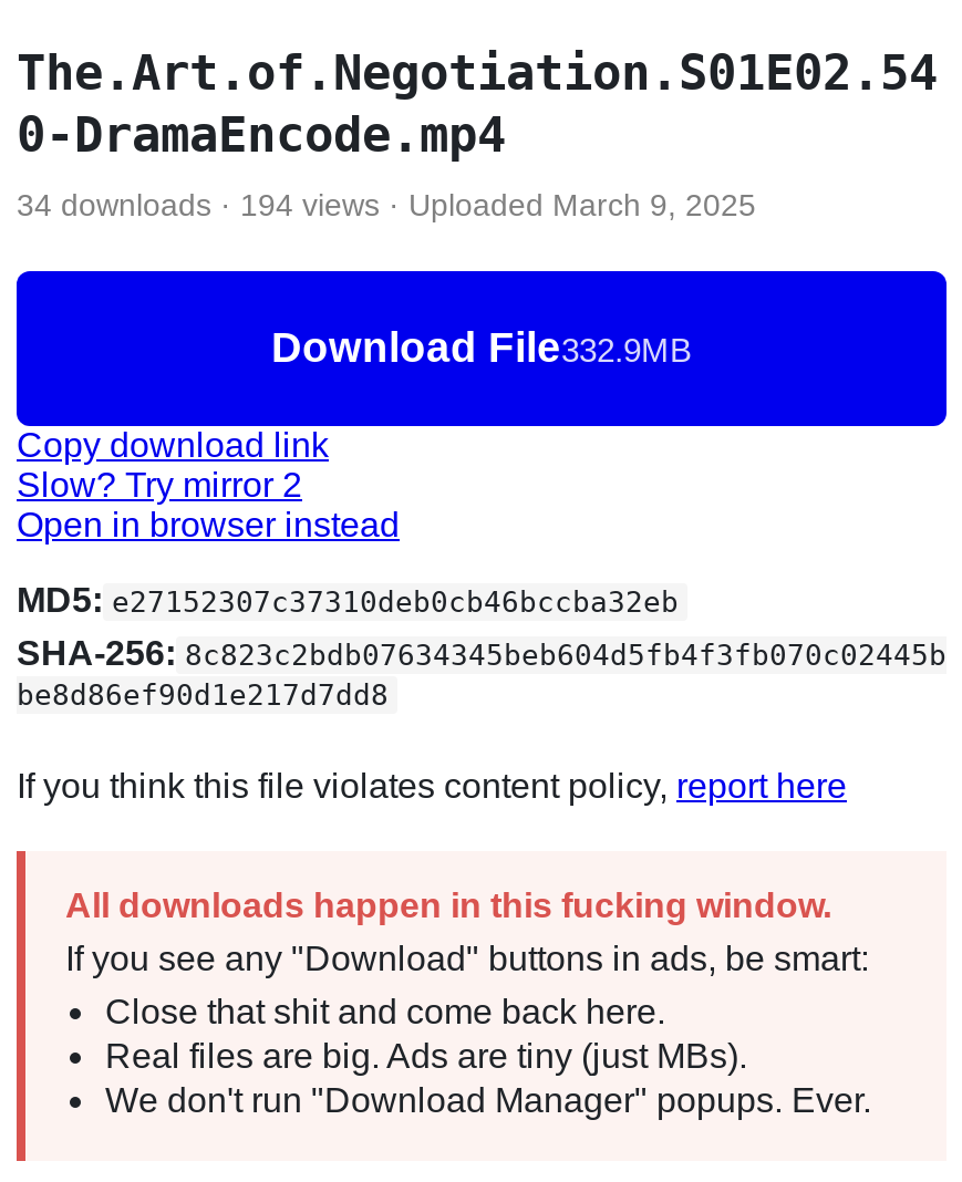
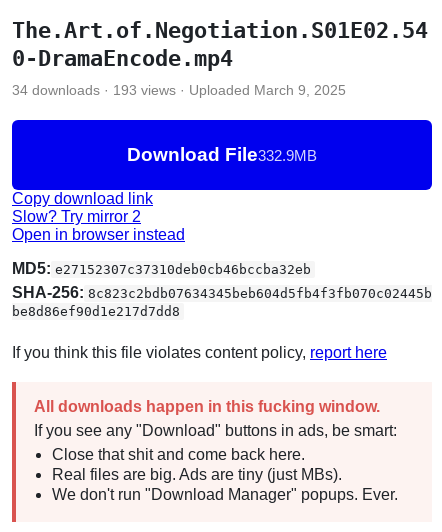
- 34 downloads · 194 views · Uploaded March 9, 2025
+ 34 downloads · 193 views · Uploaded March 9, 2025
